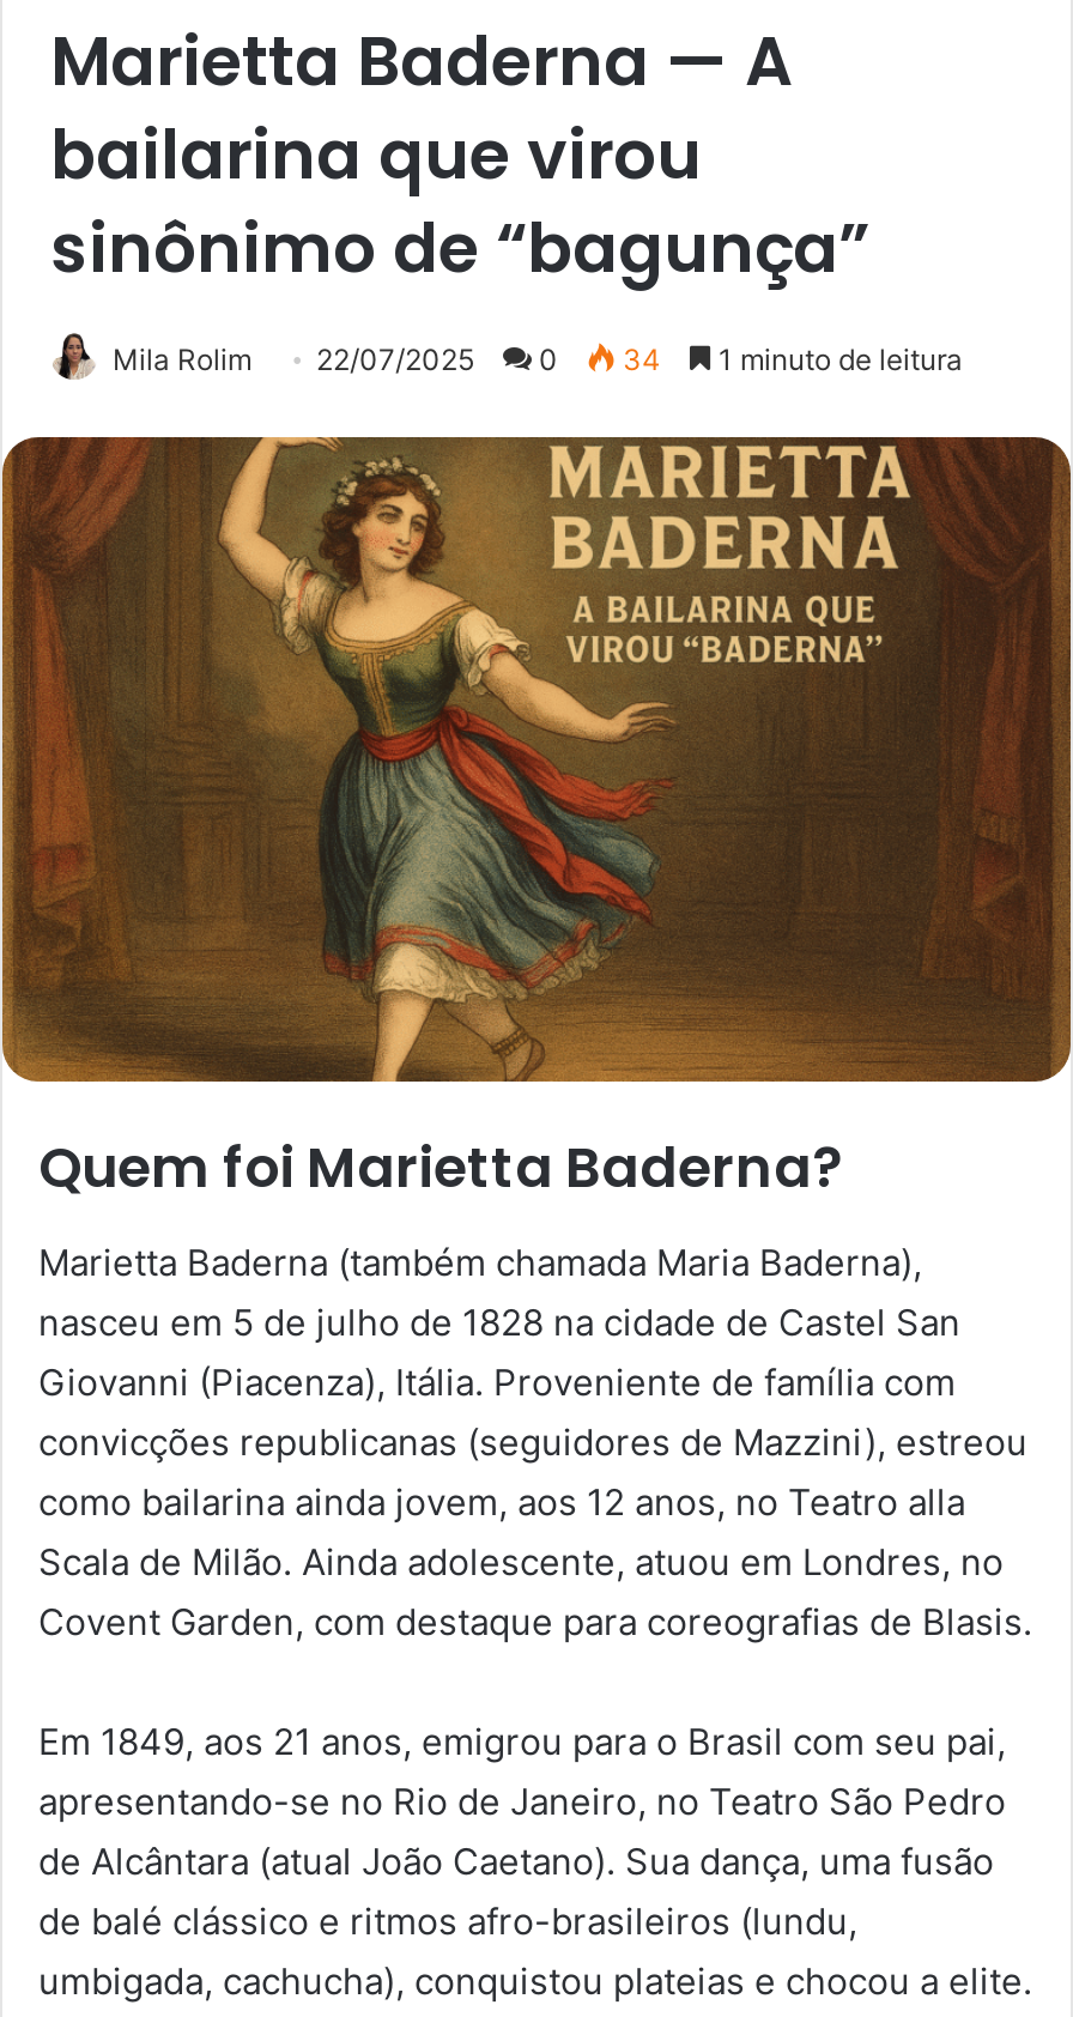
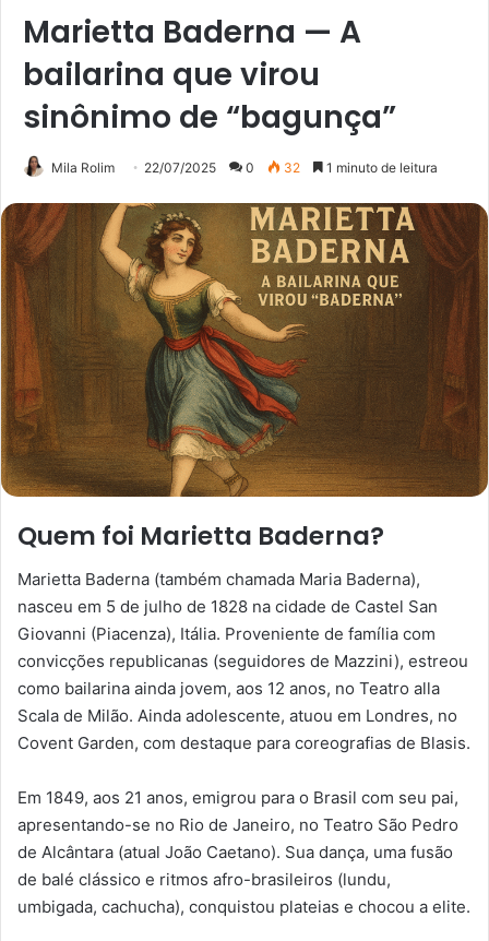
- Mila Rolim 22/07/2025 0 34 1 minuto de leitura
+ Mila Rolim 22/07/2025 0 32 1 minuto de leitura
